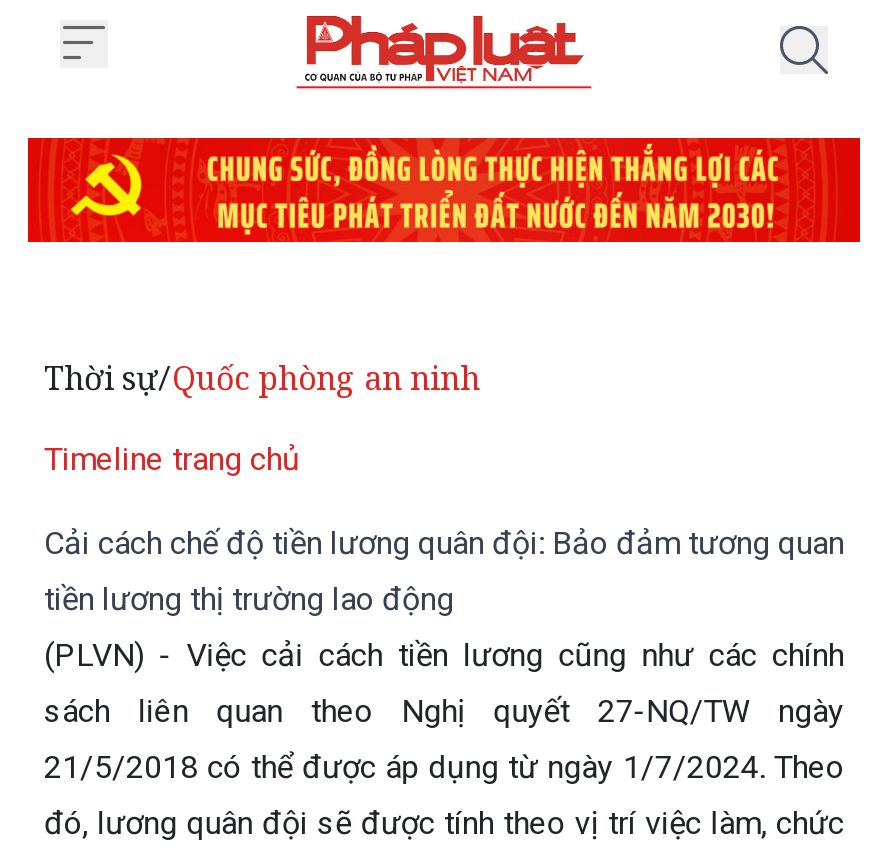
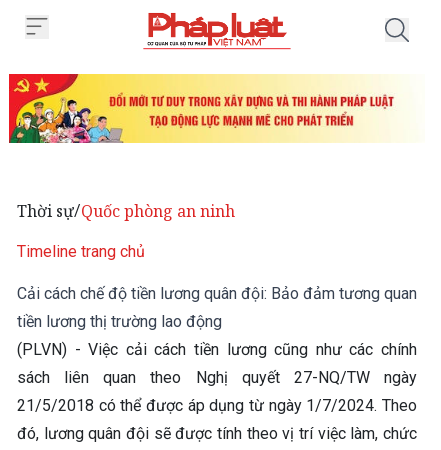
- [image]
+ [image]
